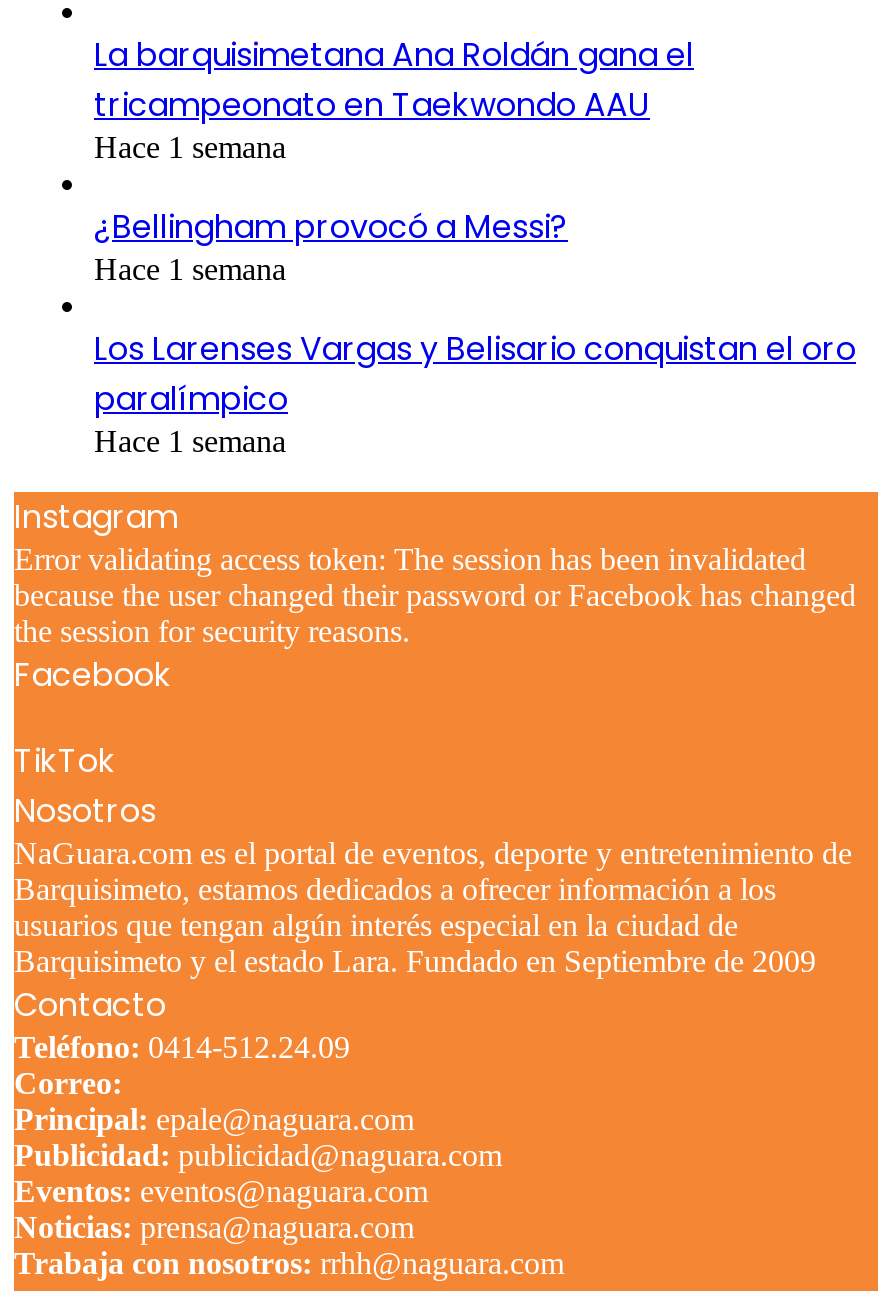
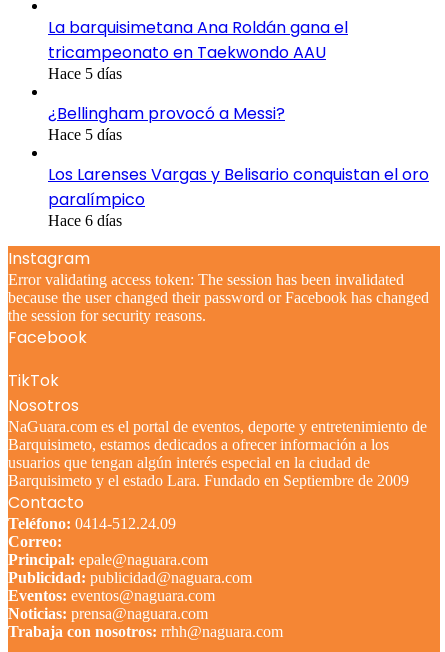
- Hace 1 semana
+ Hace 5 días

- Hace 1 semana
+ Hace 5 días

- Hace 1 semana
+ Hace 6 días
